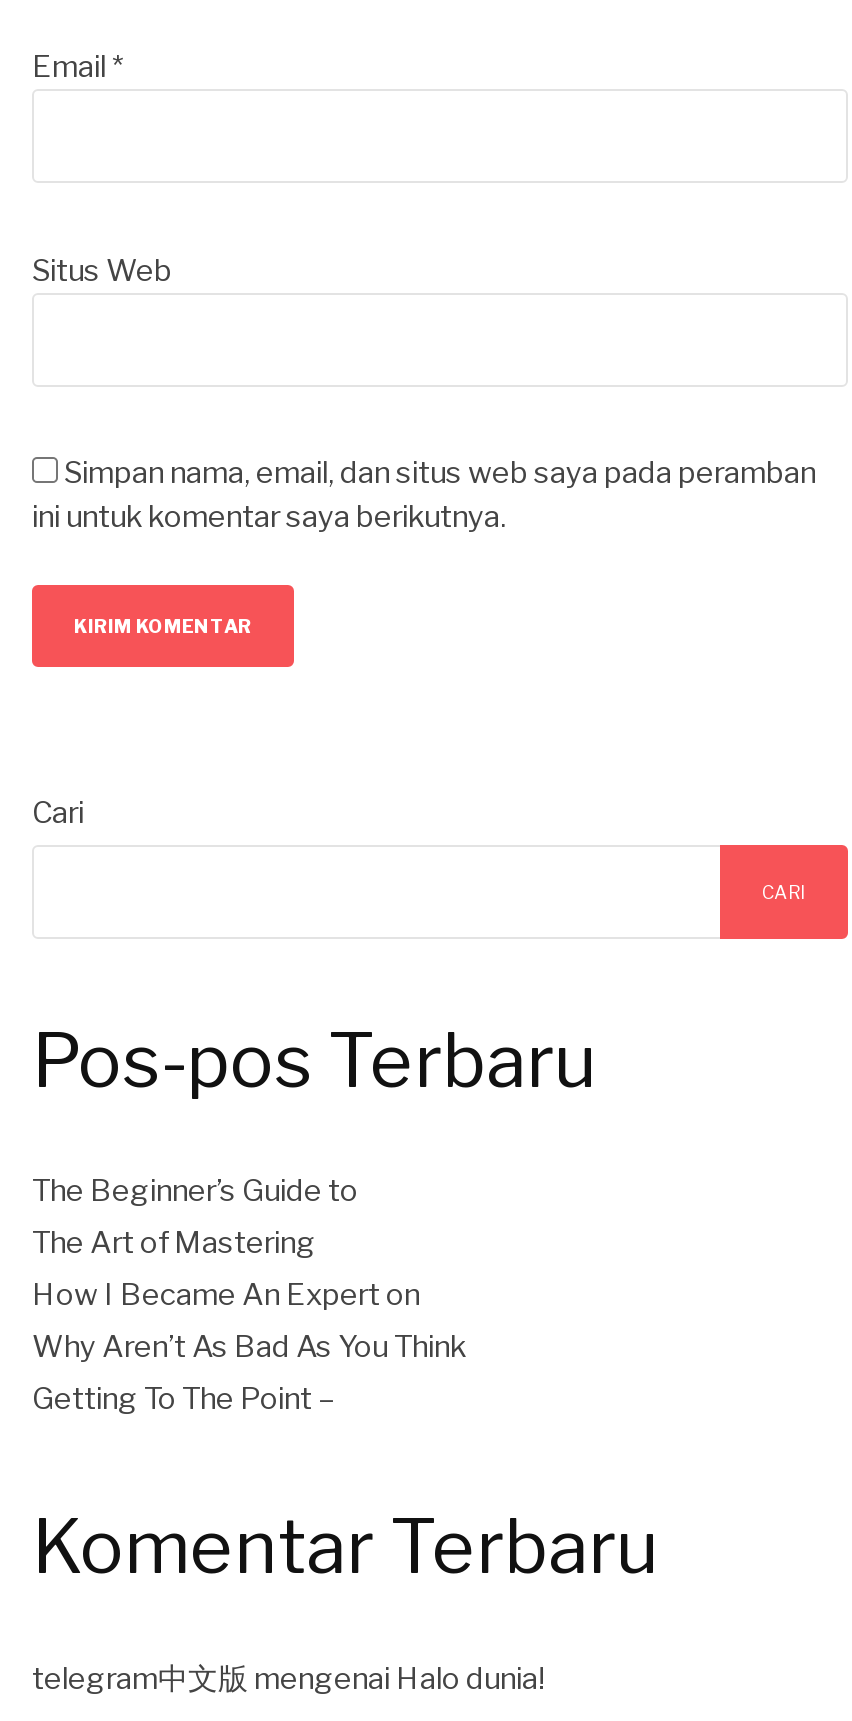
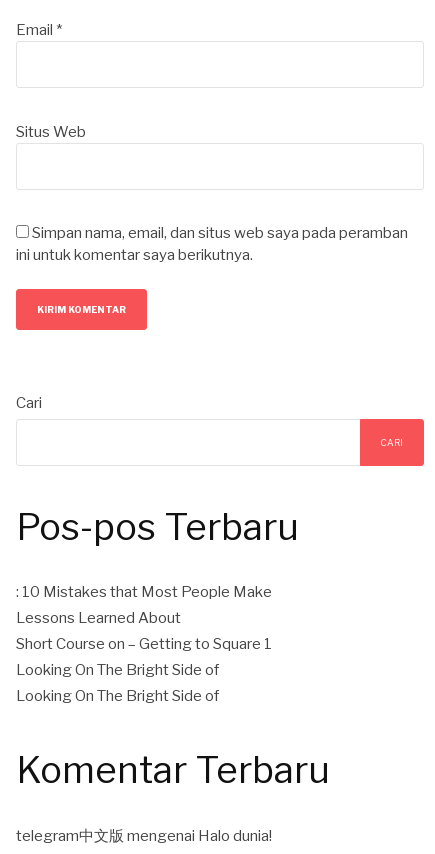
- The Beginner’s Guide to
- The Art of Mastering
- How I Became An Expert on
- Why Aren’t As Bad As You Think
- Getting To The Point –
+ : 10 Mistakes that Most People Make
+ Lessons Learned About
+ Short Course on – Getting to Square 1
+ Looking On The Bright Side of
+ Looking On The Bright Side of
